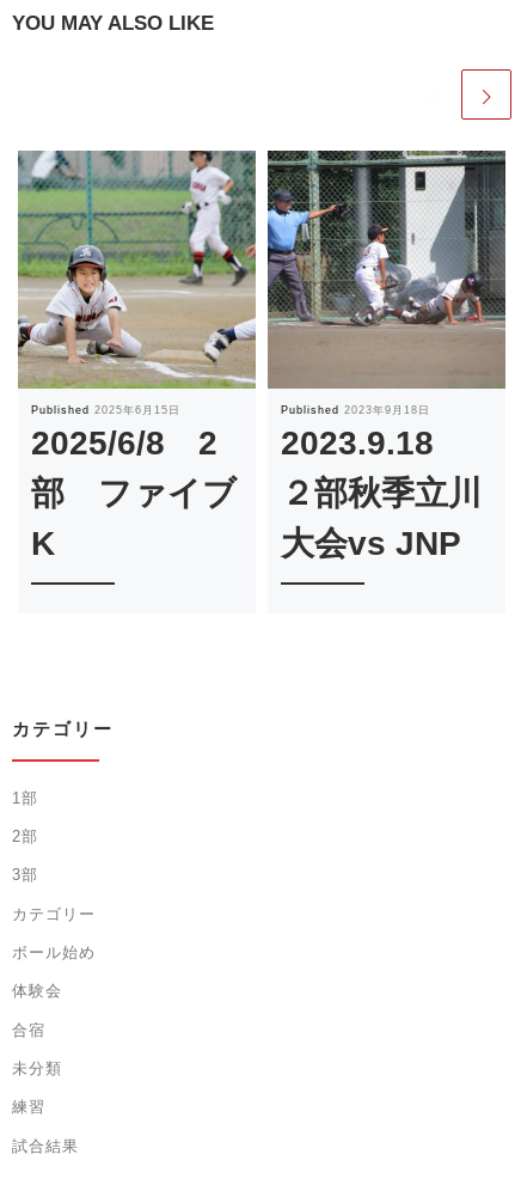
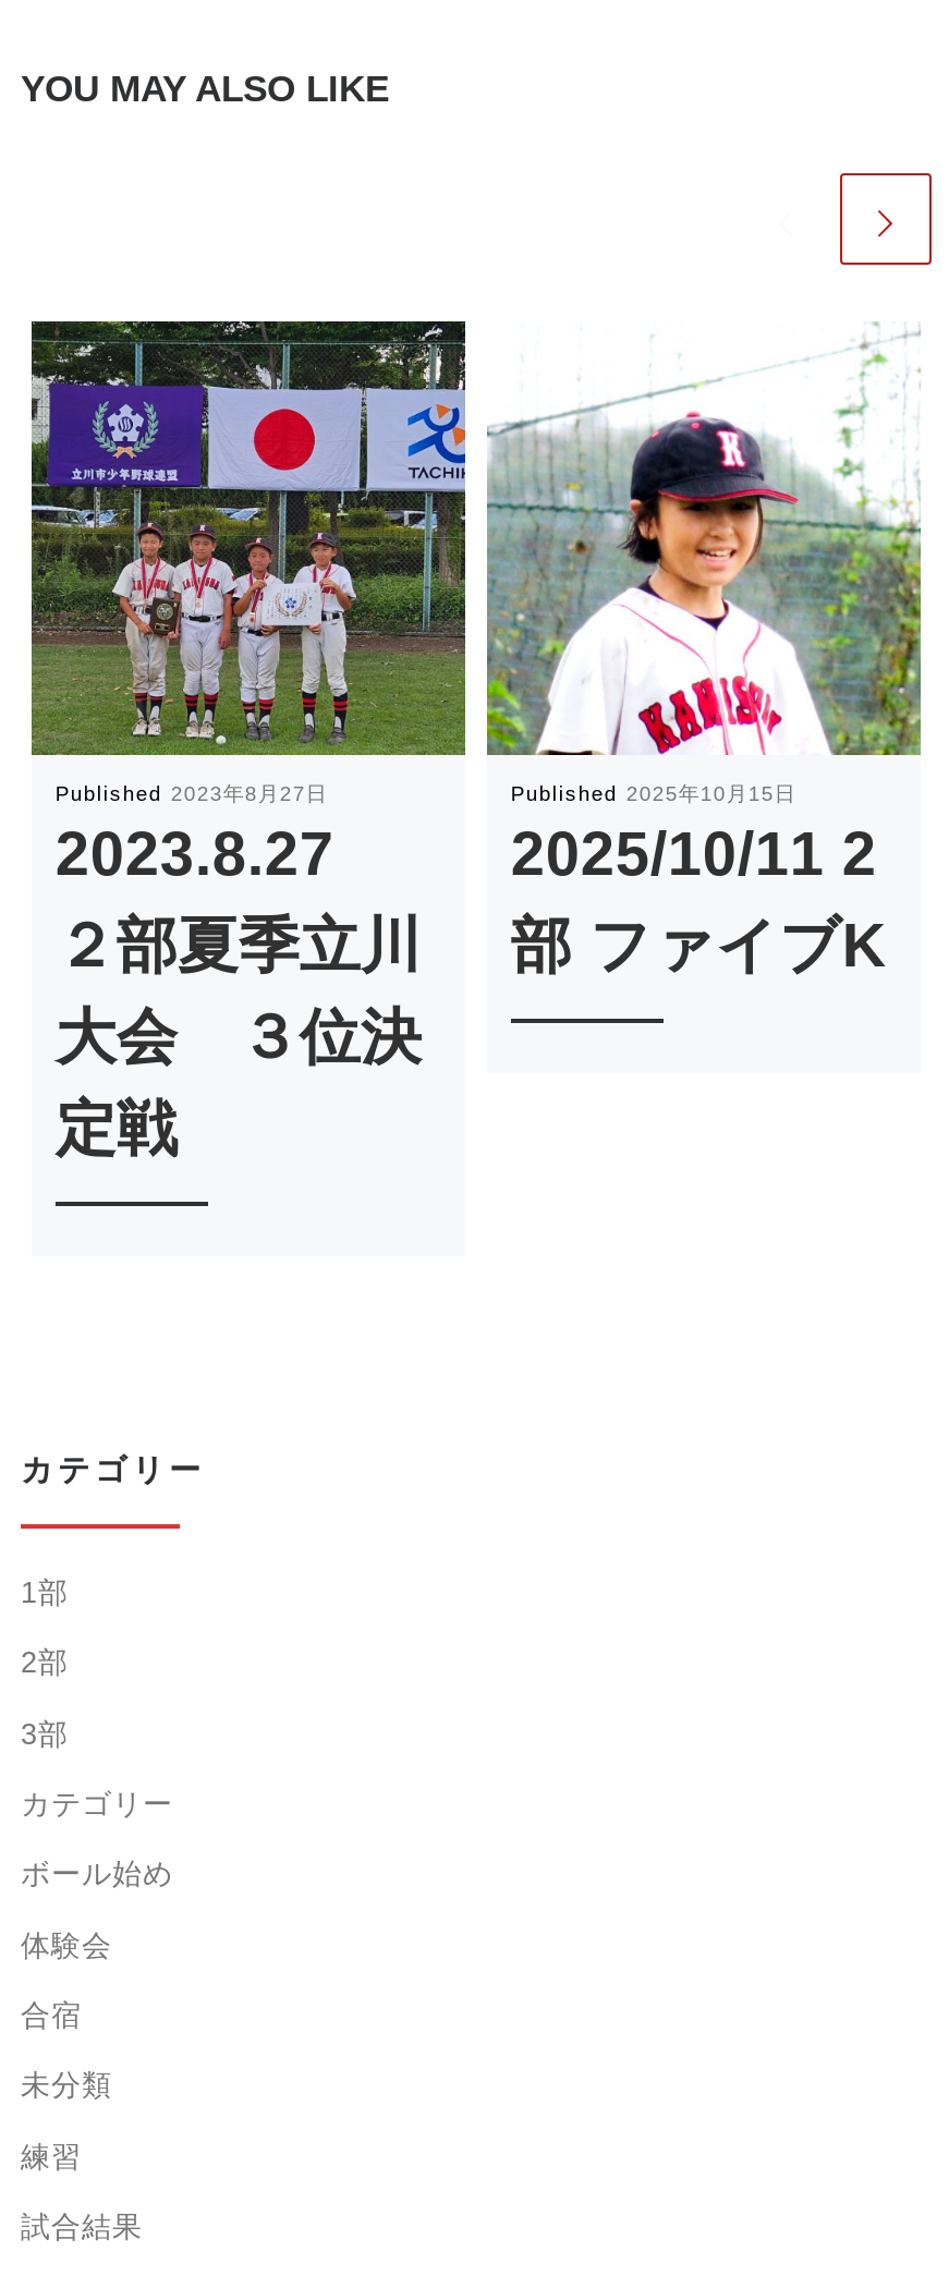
- [image]
- Published 2025年6月15日
- 2025/6/8 2
- 部 ファイブ
- K
+ [image]
+ Published 2023年8月27日
+ 2023.8.27
+ ２部夏季立川
+ 大会 ３位決
+ 定戦

- [image]
- Published 2023年9月18日
- 2023.9.18
- ２部秋季立川
- 大会vs JNP
+ [image]
+ Published 2025年10月15日
+ 2025/10/11 2
+ 部 ファイブK
